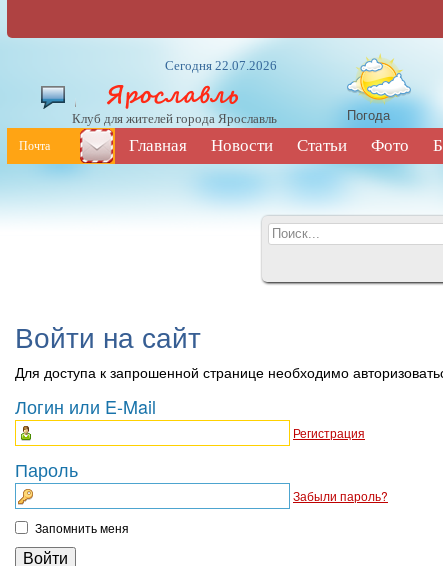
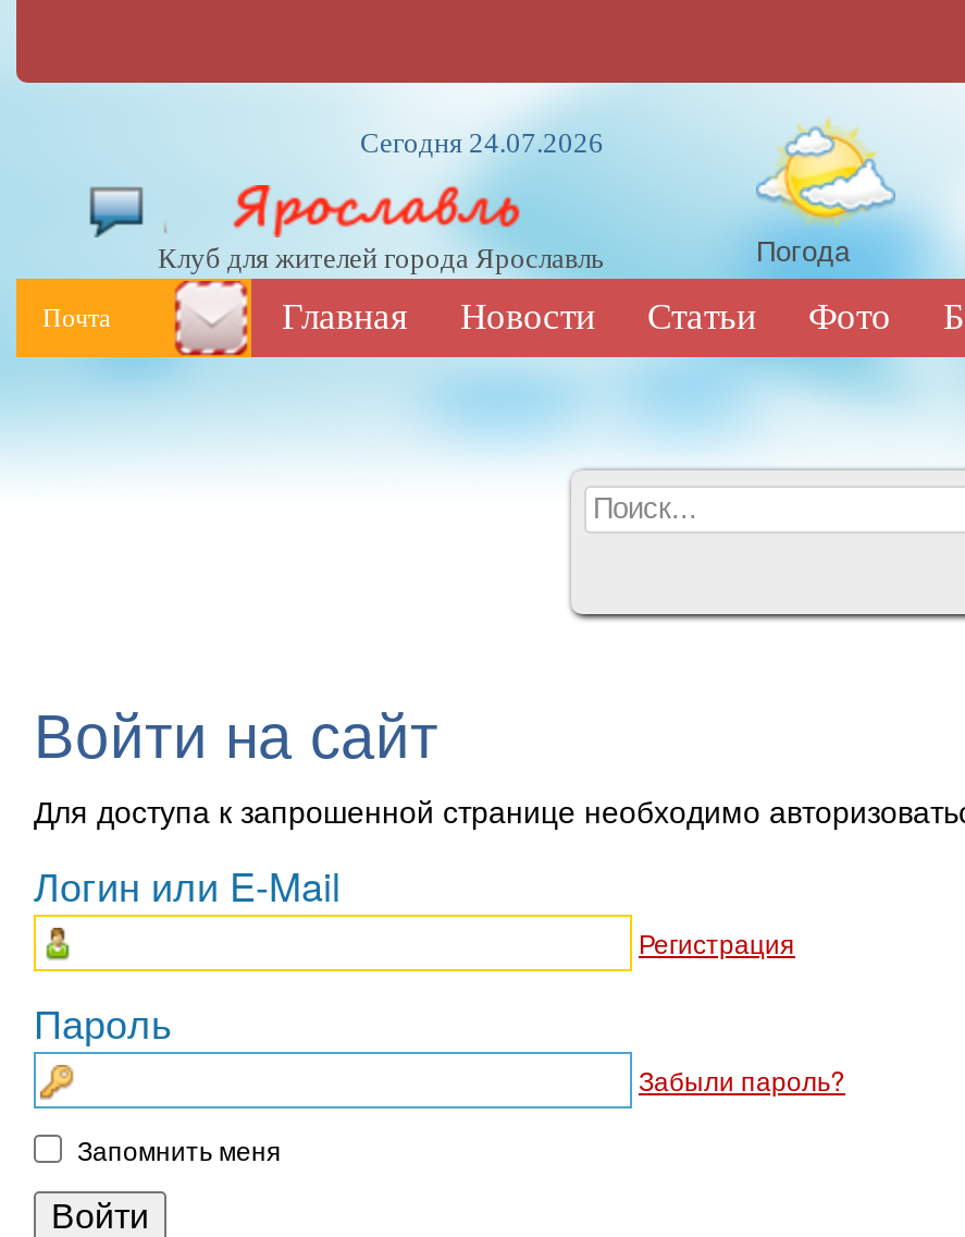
- Сегодня 22.07.2026
+ Сегодня 24.07.2026
